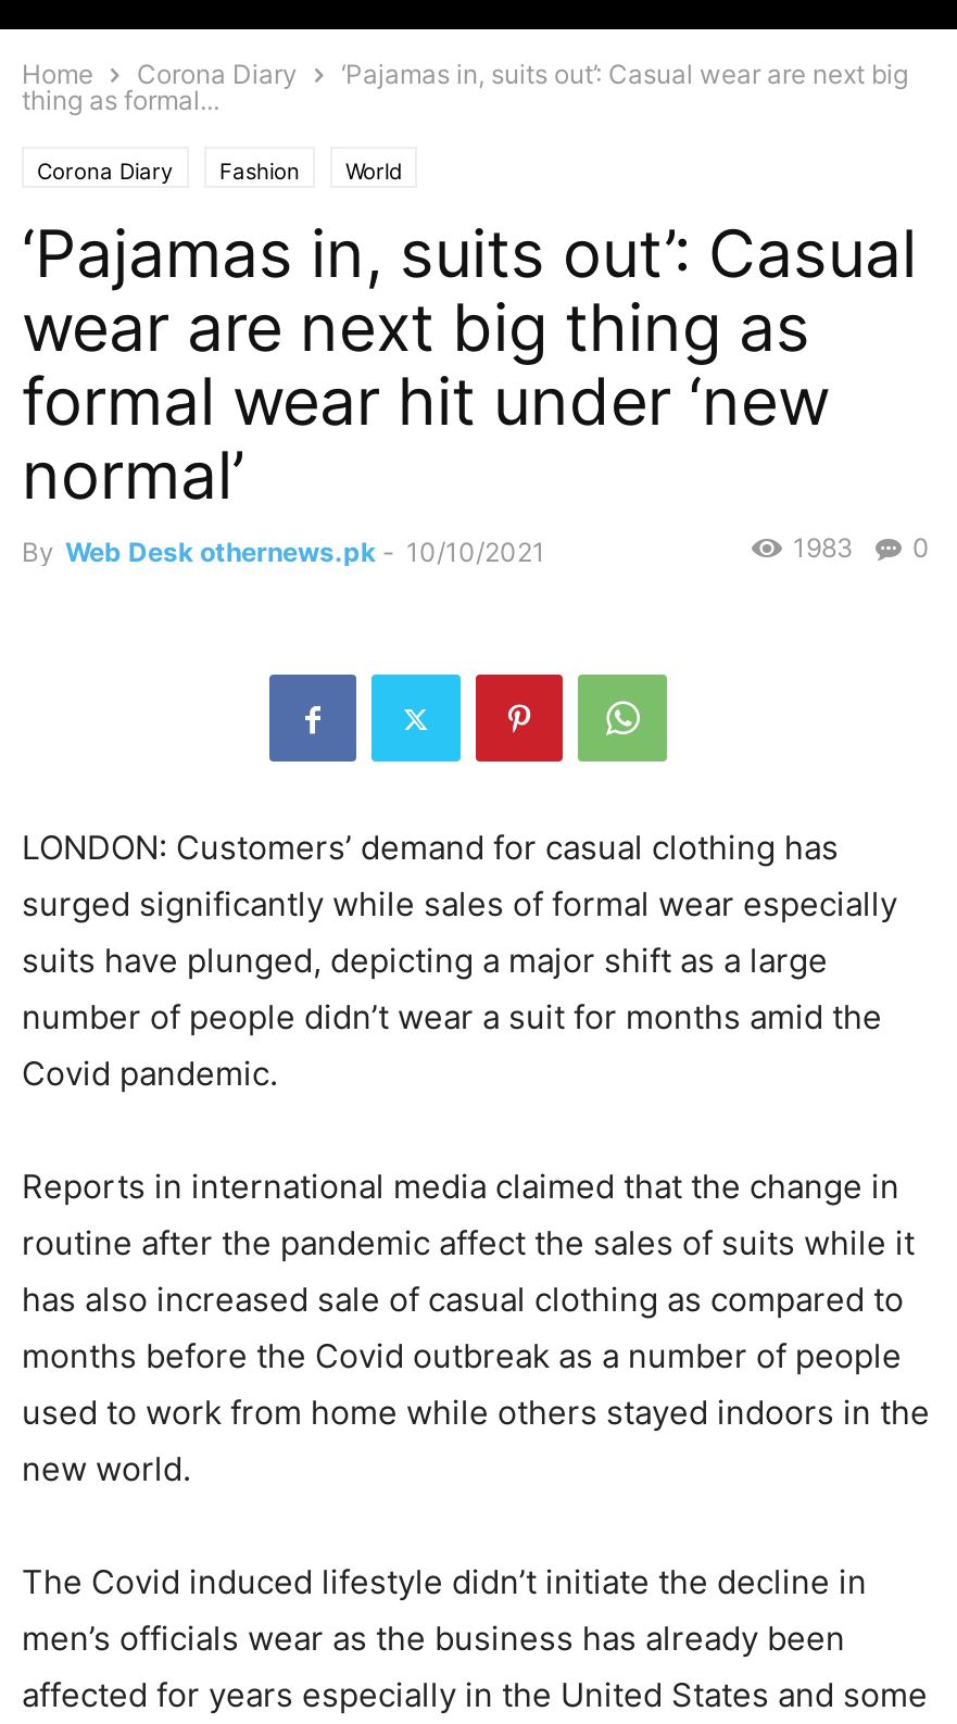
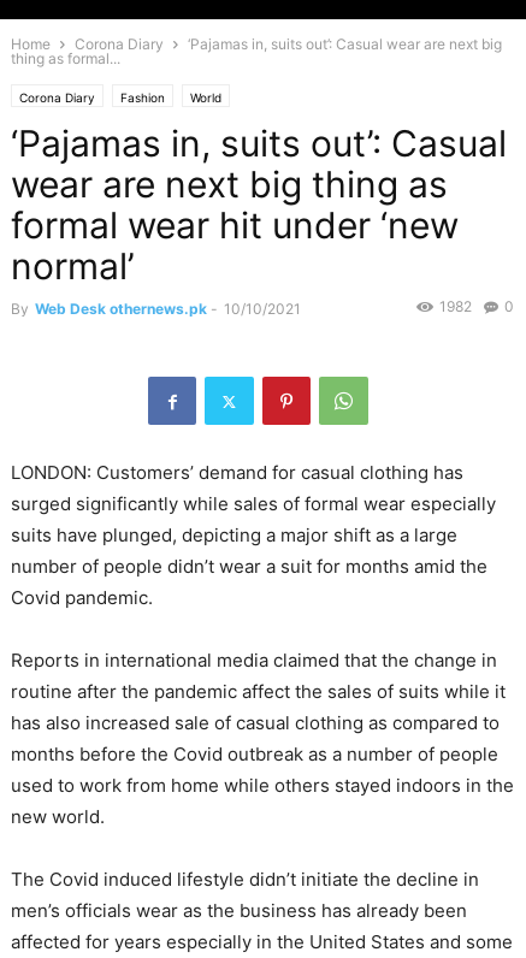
- 1983 0
+ 1982 0
